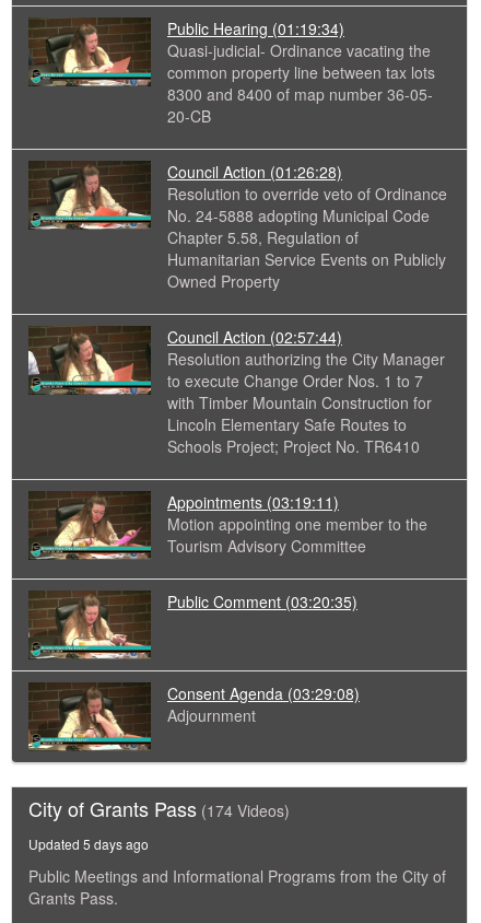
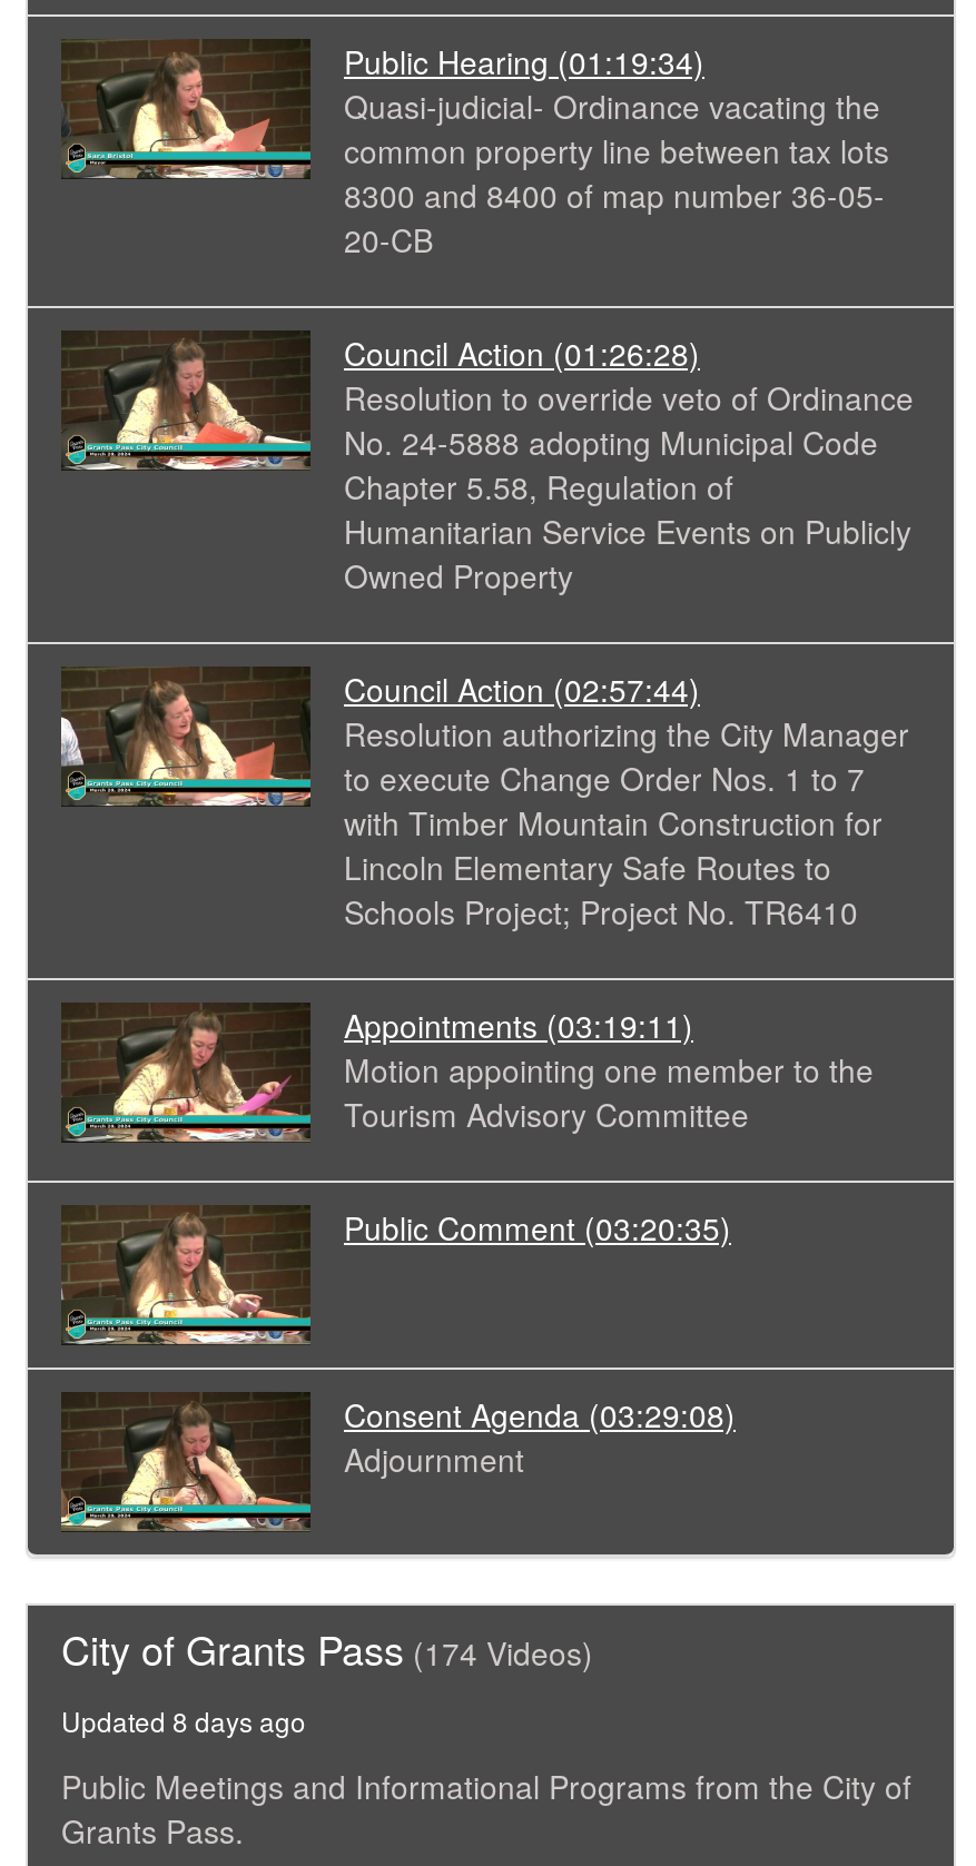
- Updated 5 days ago
+ Updated 8 days ago
